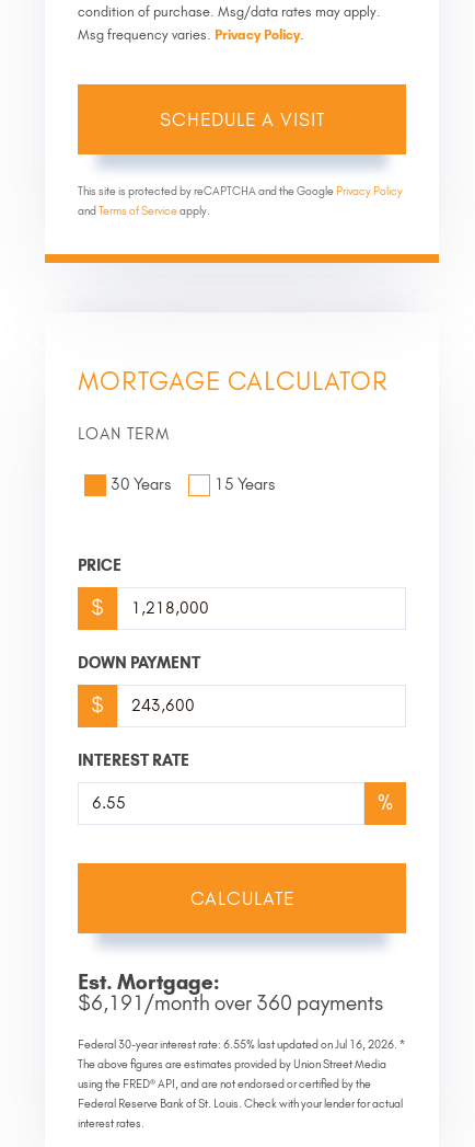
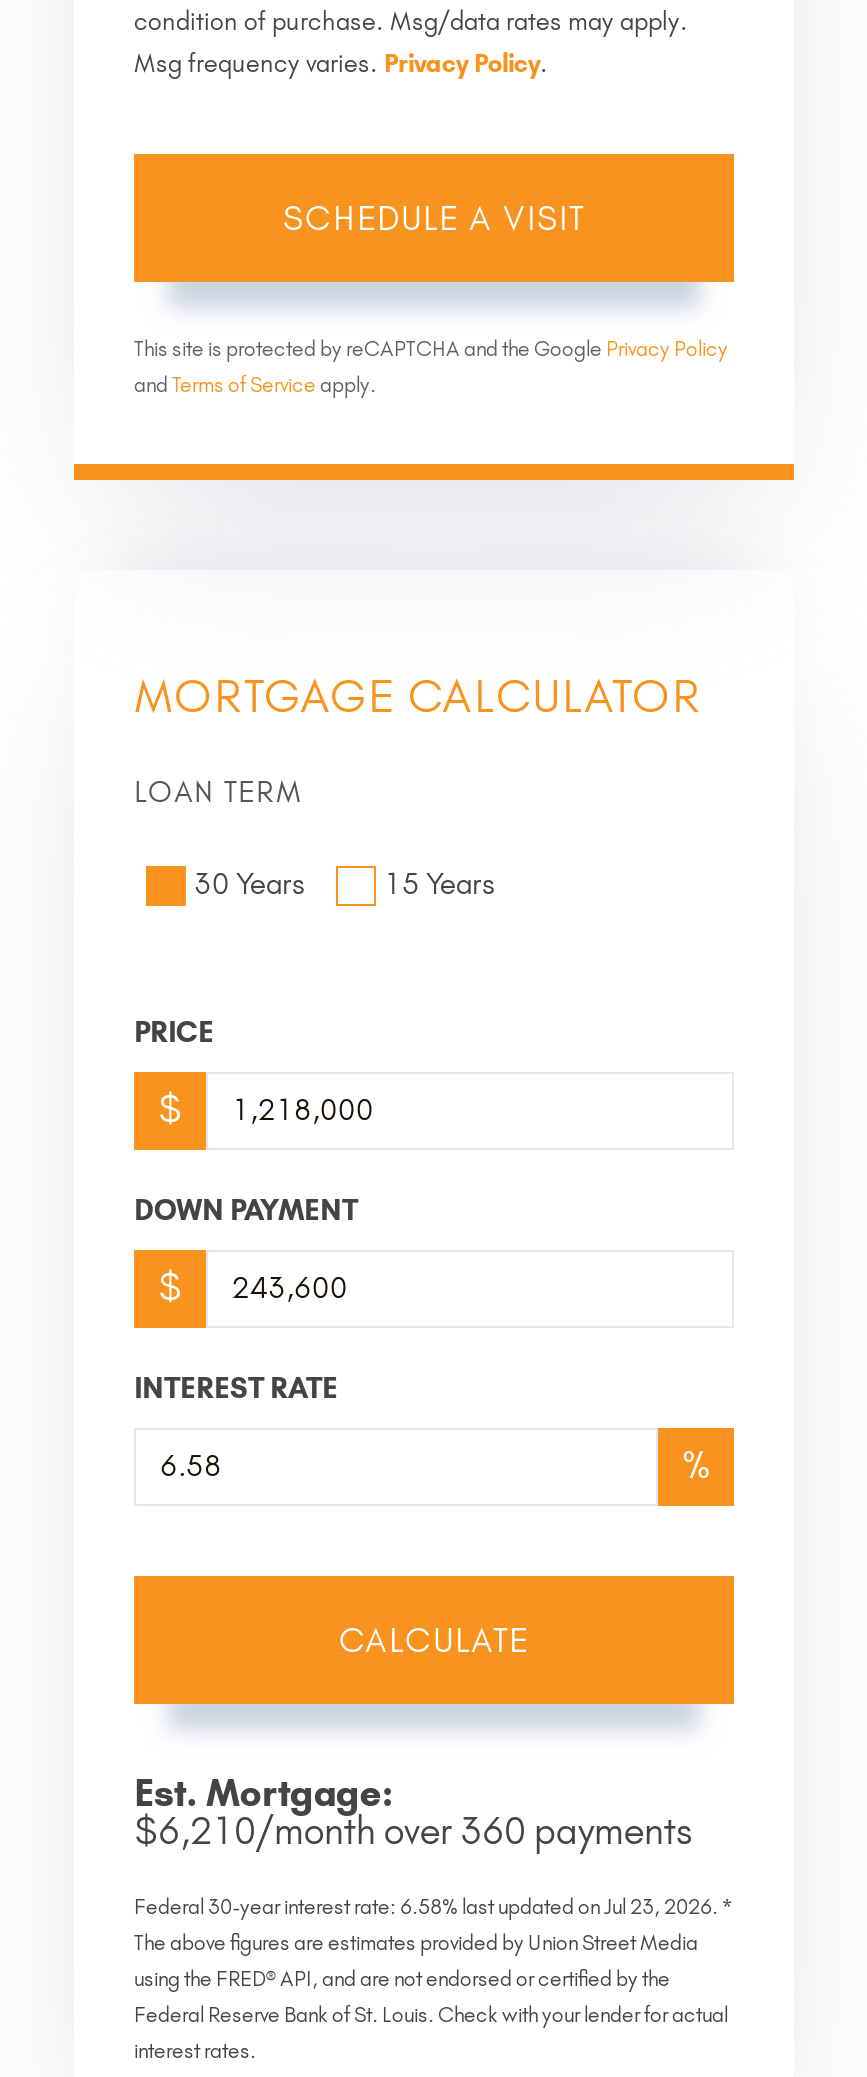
- $6,191/month over 360 payments
+ $6,210/month over 360 payments

- Federal 30-year interest rate: 6.55% last updated onJul 16, 2026. *
+ Federal 30-year interest rate: 6.58% last updated onJul 23, 2026. *
